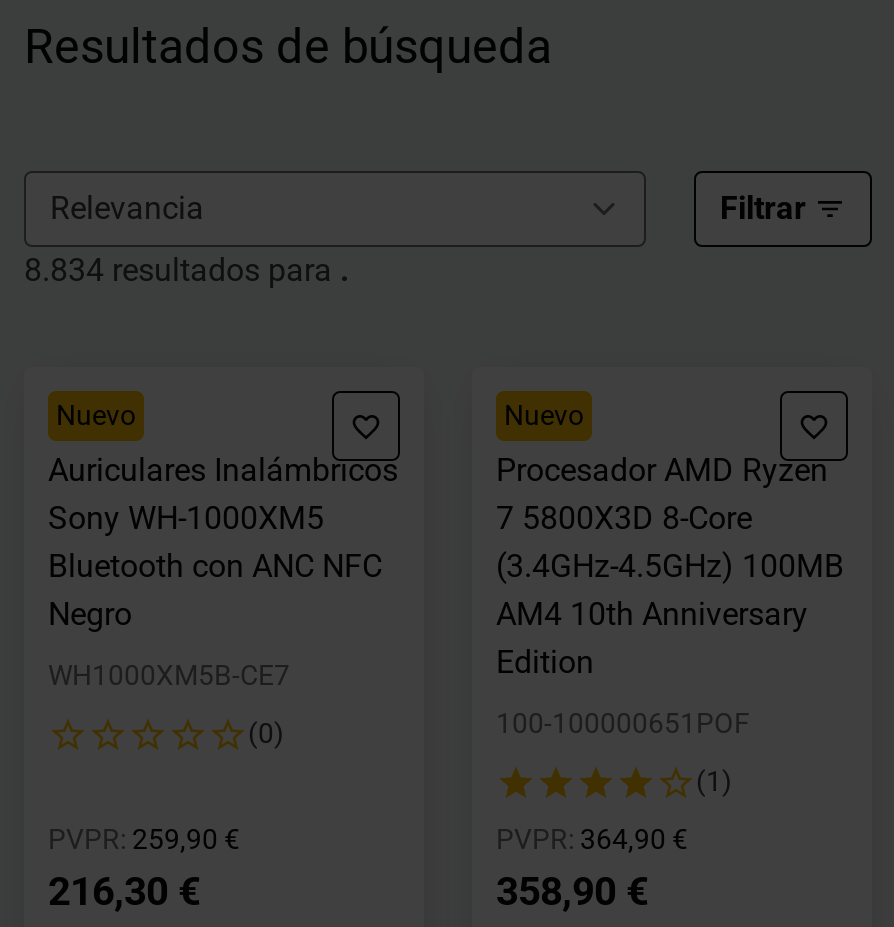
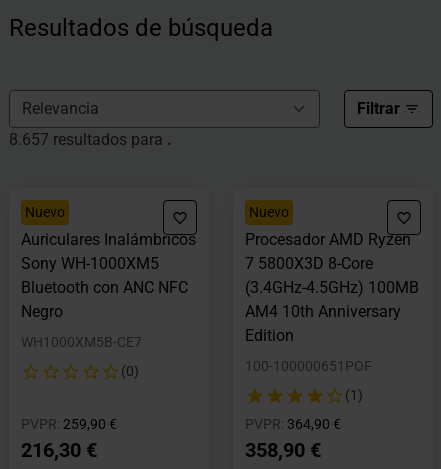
- 8.834 resultados para.
+ 8.657 resultados para.
